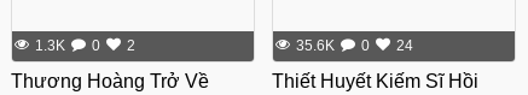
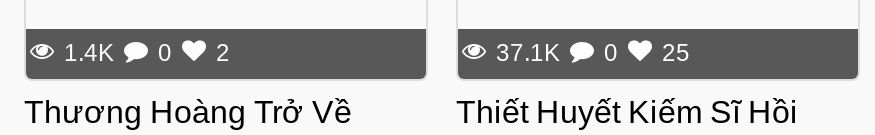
- 1.3K 0 2
+ 1.4K 0 2

- 35.6K
+ 37.1K

- 24
+ 25
